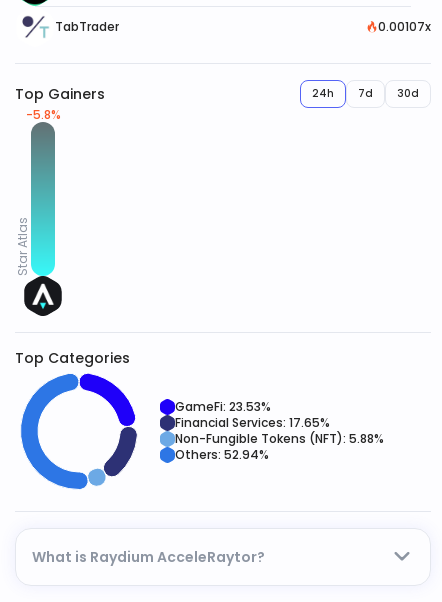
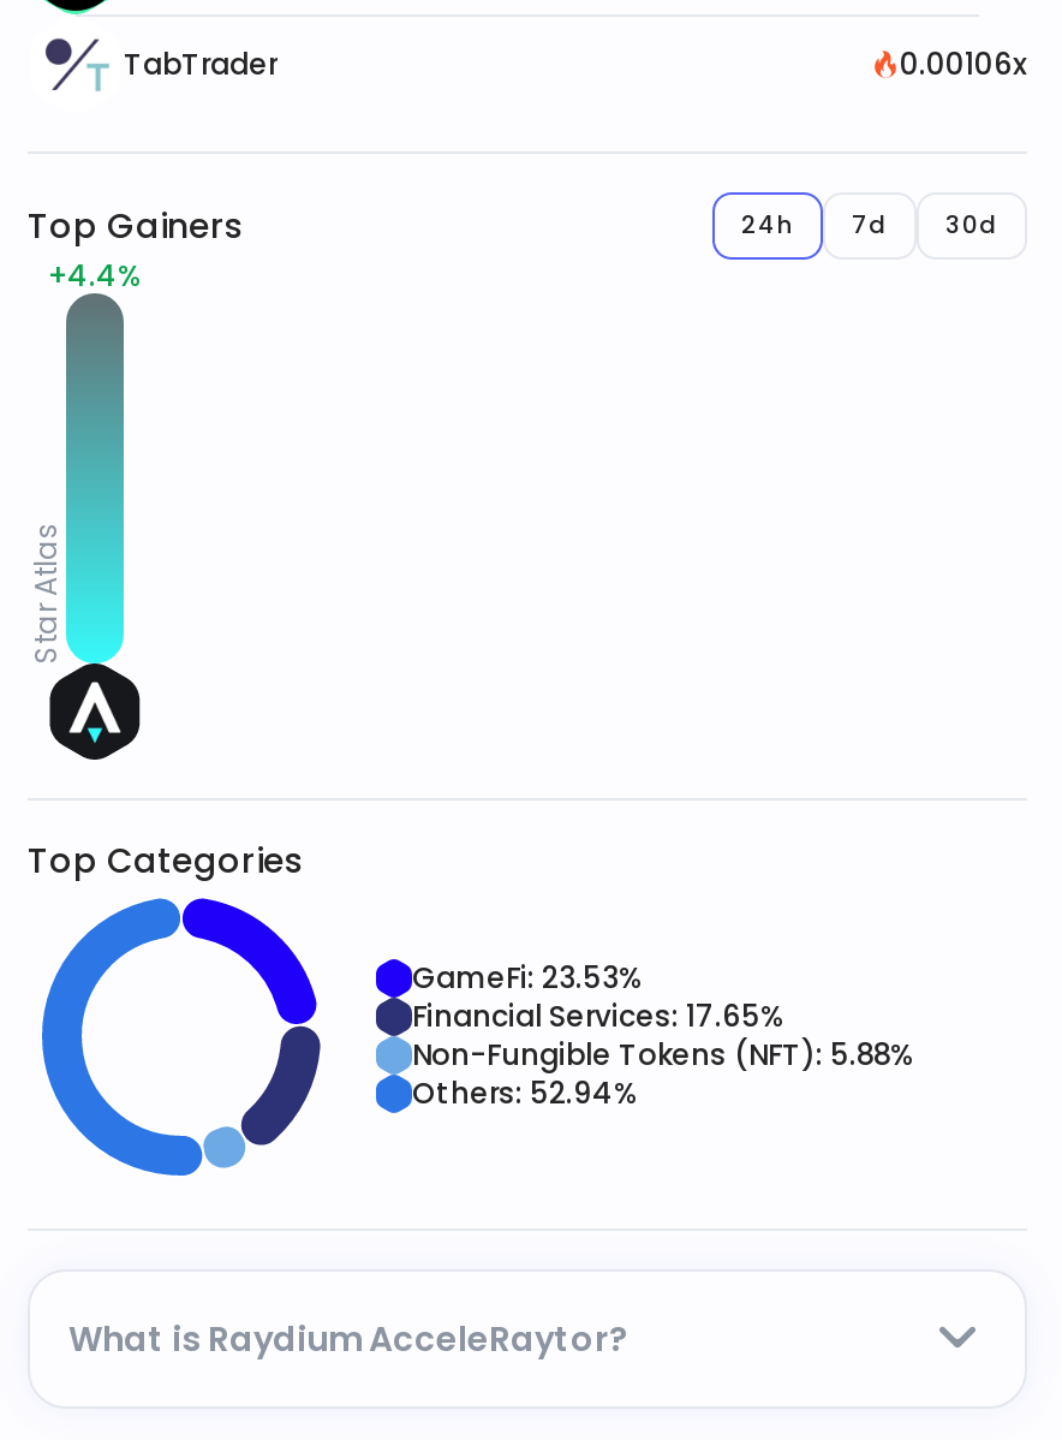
- 0.00107x
+ 0.00106x

- -5.8%
+ +4.4%
